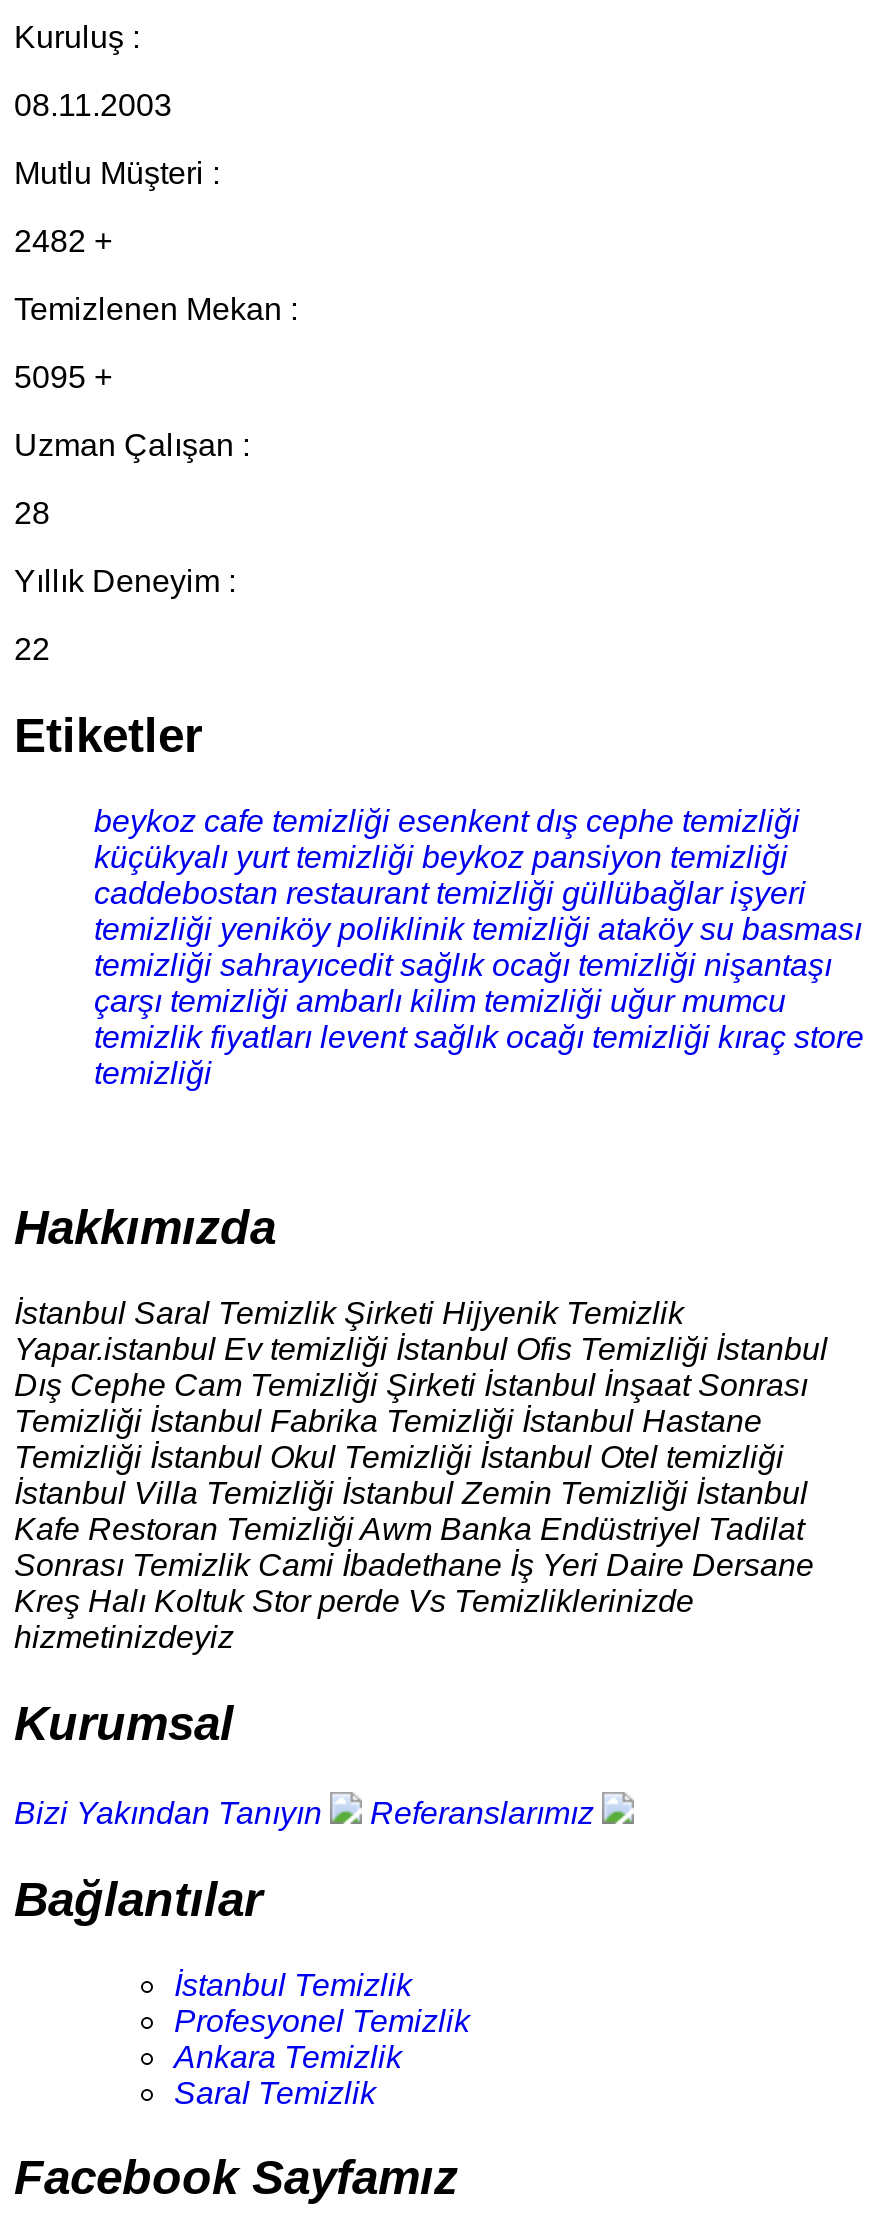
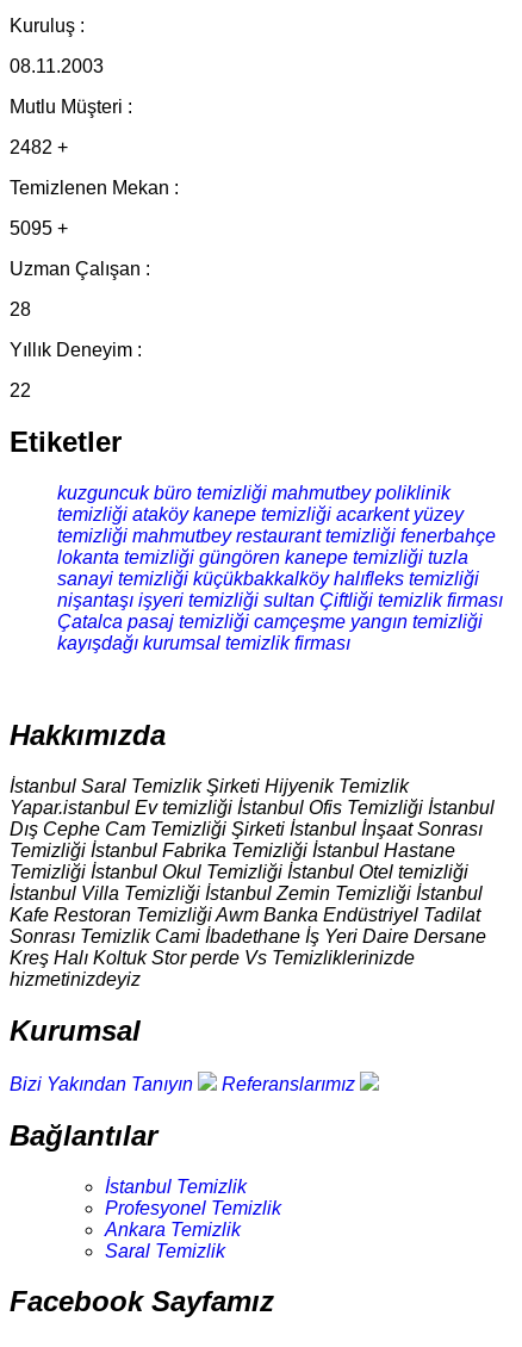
- beykoz cafe temizliği esenkent dış cephe temizliği
- küçükyalı yurt temizliği beykoz pansiyon temizliği
- caddebostan restaurant temizliği güllübağlar işyeri
- temizliği yeniköy poliklinik temizliği ataköy su basması
- temizliği sahrayıcedit sağlık ocağı temizliği nişantaşı
- çarşı temizliği ambarlı kilim temizliği uğur mumcu
- temizlik fiyatları levent sağlık ocağı temizliği kıraç store
- temizliği
+ kuzguncuk büro temizliği mahmutbey poliklinik
+ temizliği ataköy kanepe temizliği acarkent yüzey
+ temizliği mahmutbey restaurant temizliği fenerbahçe
+ lokanta temizliği güngören kanepe temizliği tuzla
+ sanayi temizliği küçükbakkalköy halıfleks temizliği
+ nişantaşı işyeri temizliği sultan Çiftliği temizlik firması
+ Çatalca pasaj temizliği camçeşme yangın temizliği
+ kayışdağı kurumsal temizlik firması
